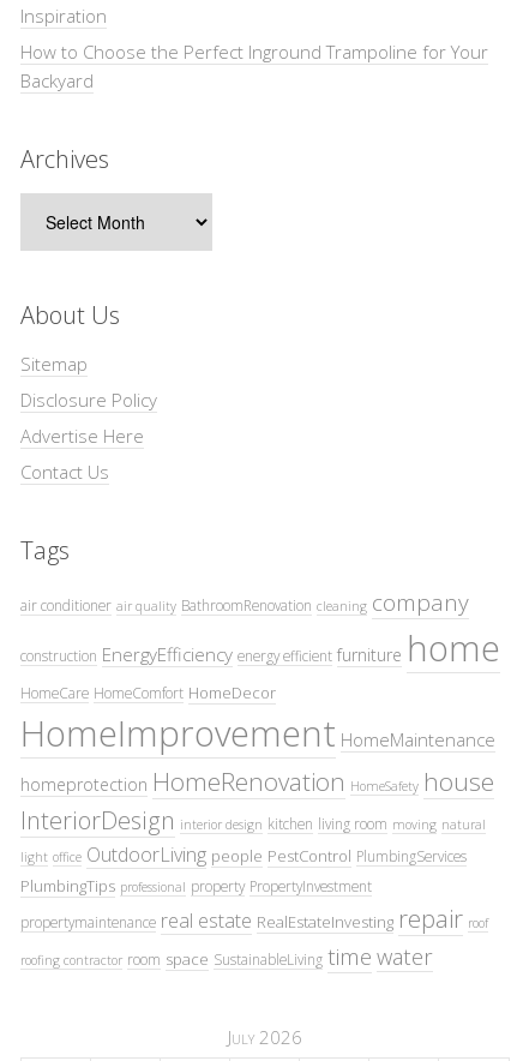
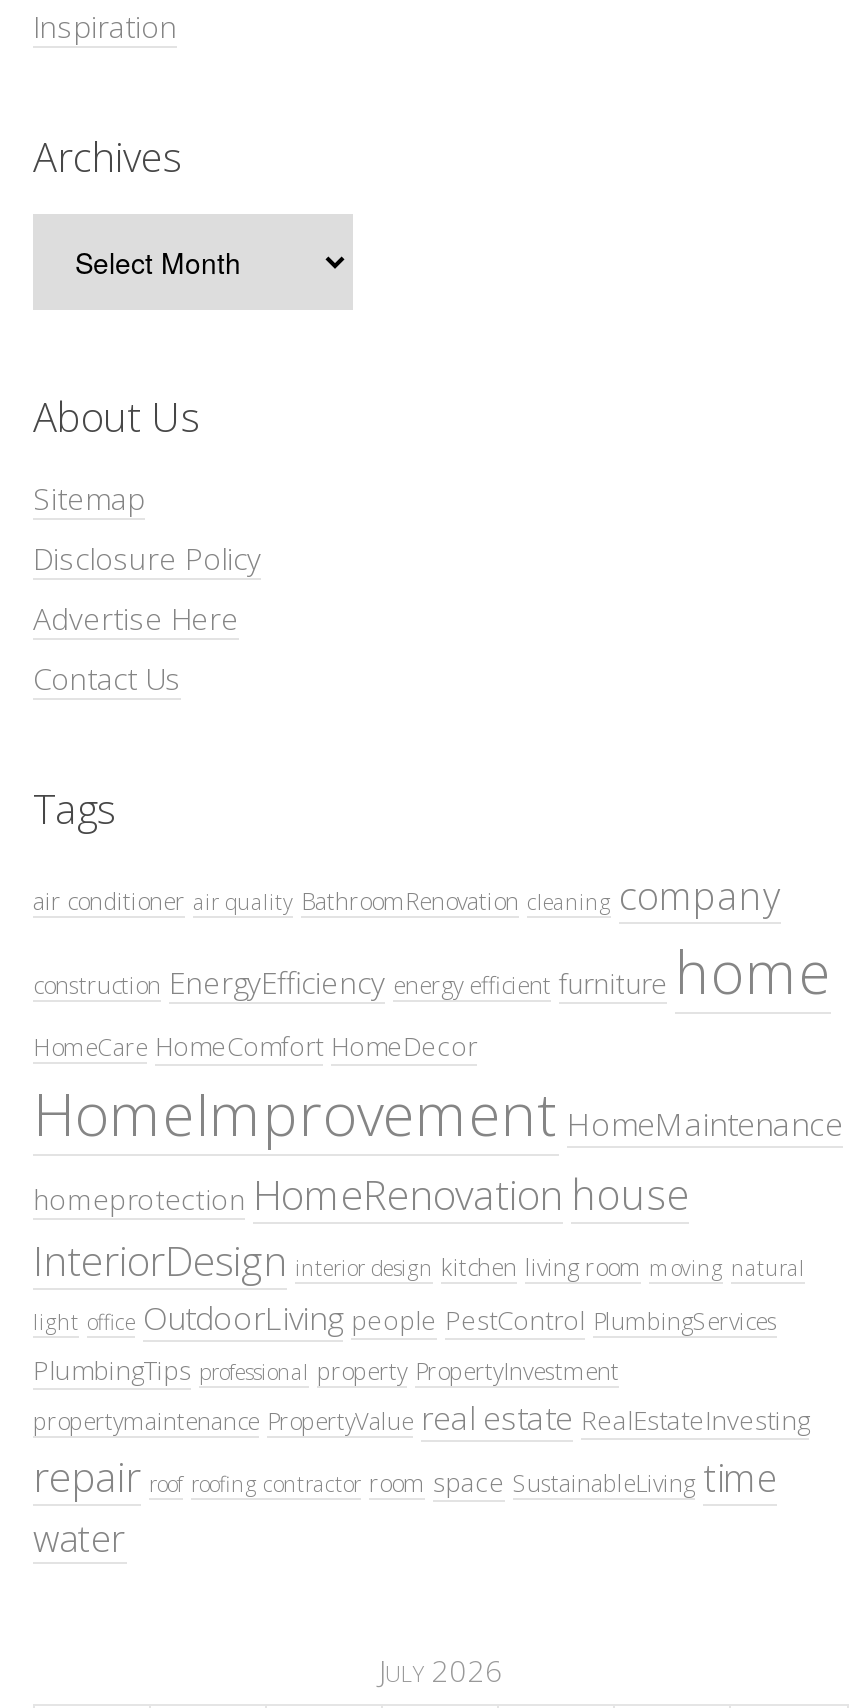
- How to Choose the Perfect Inground Trampoline for Your
- Backyard

moved up: Archives | About Us | Sitemap | ... | HomeCare HomeComfort HomeDecor | HomeImprovement HomeMaintenance

- homeprotection HomeRenovation HomeSafety house
+ homeprotection HomeRenovation house

moved up: InteriorDesign interior design kitchen living room moving natural | light office OutdoorLiving people PestControl PlumbingServices | PlumbingTips professional property PropertyInvestment

- propertymaintenance real estate RealEstateInvesting repair roof
- roofing contractor room space SustainableLiving time water
+ propertymaintenance PropertyValue real estate RealEstateInvesting
+ repair roof roofing contractor room space SustainableLiving time
+ water
